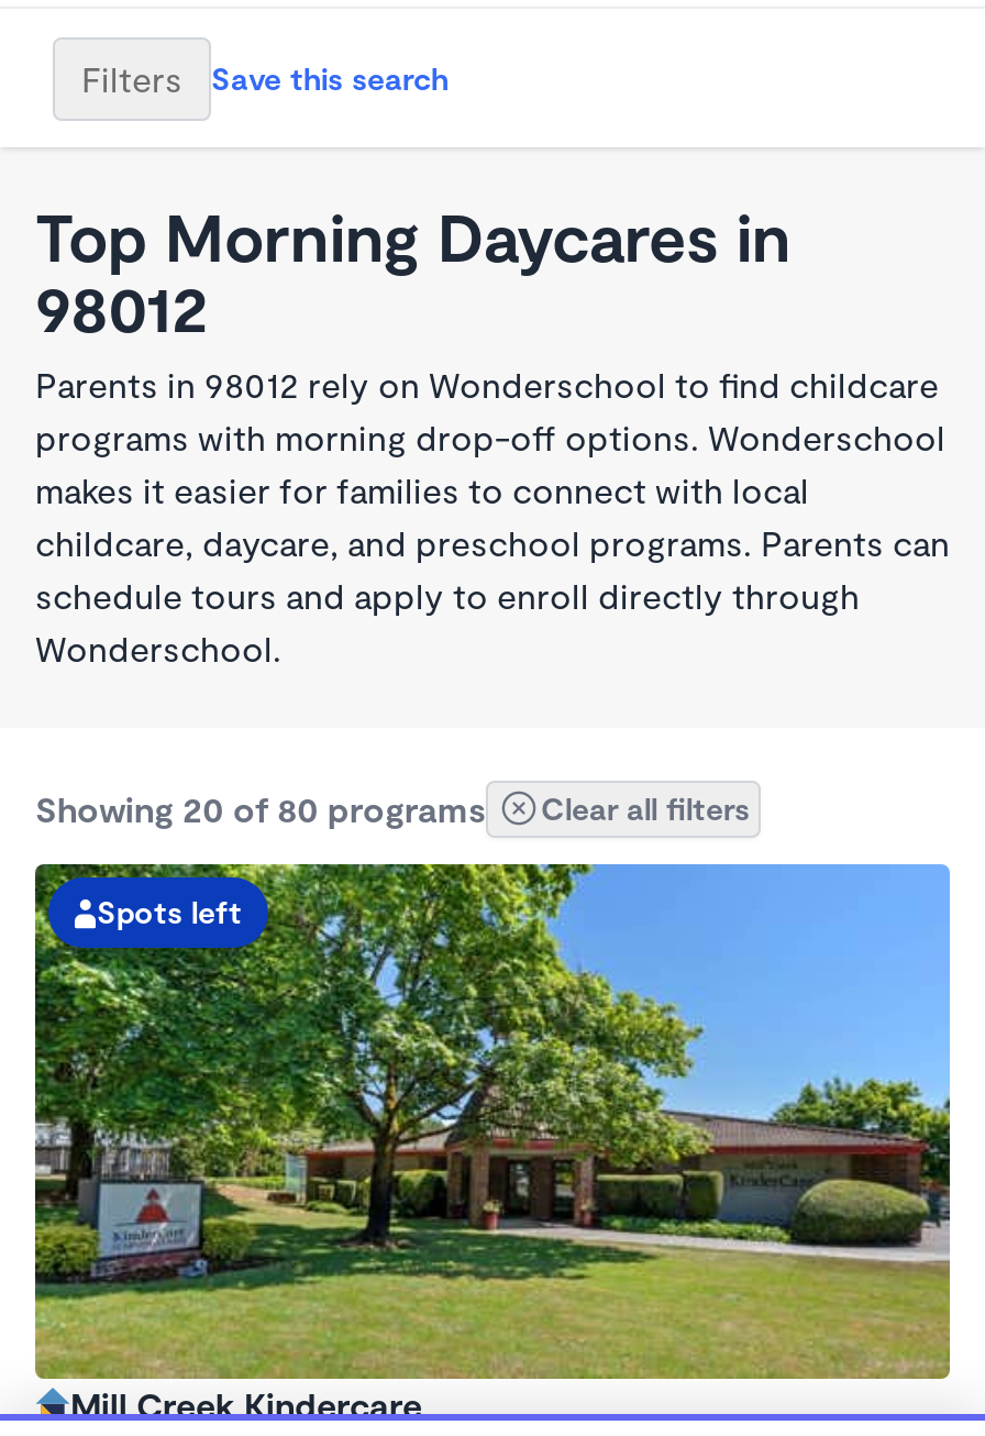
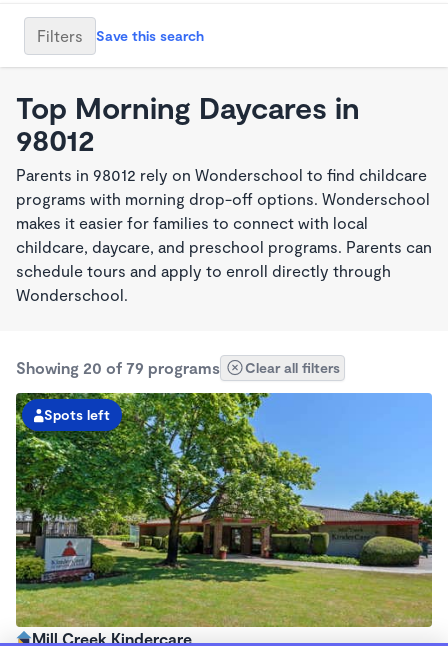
- Showing 20 of 80 programs
+ Showing 20 of 79 programs
